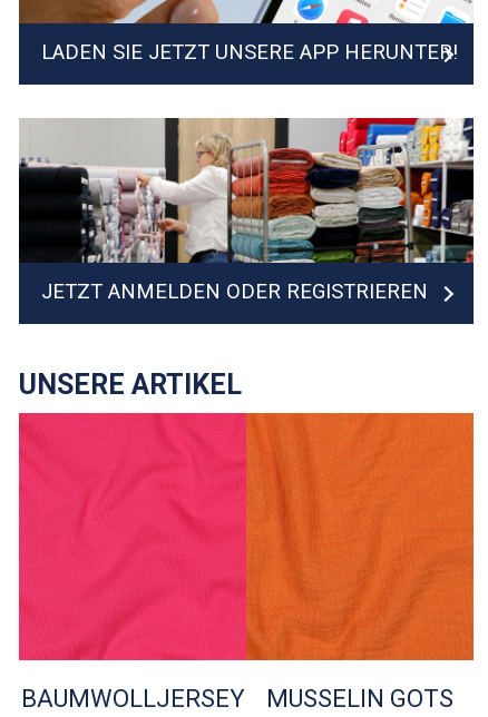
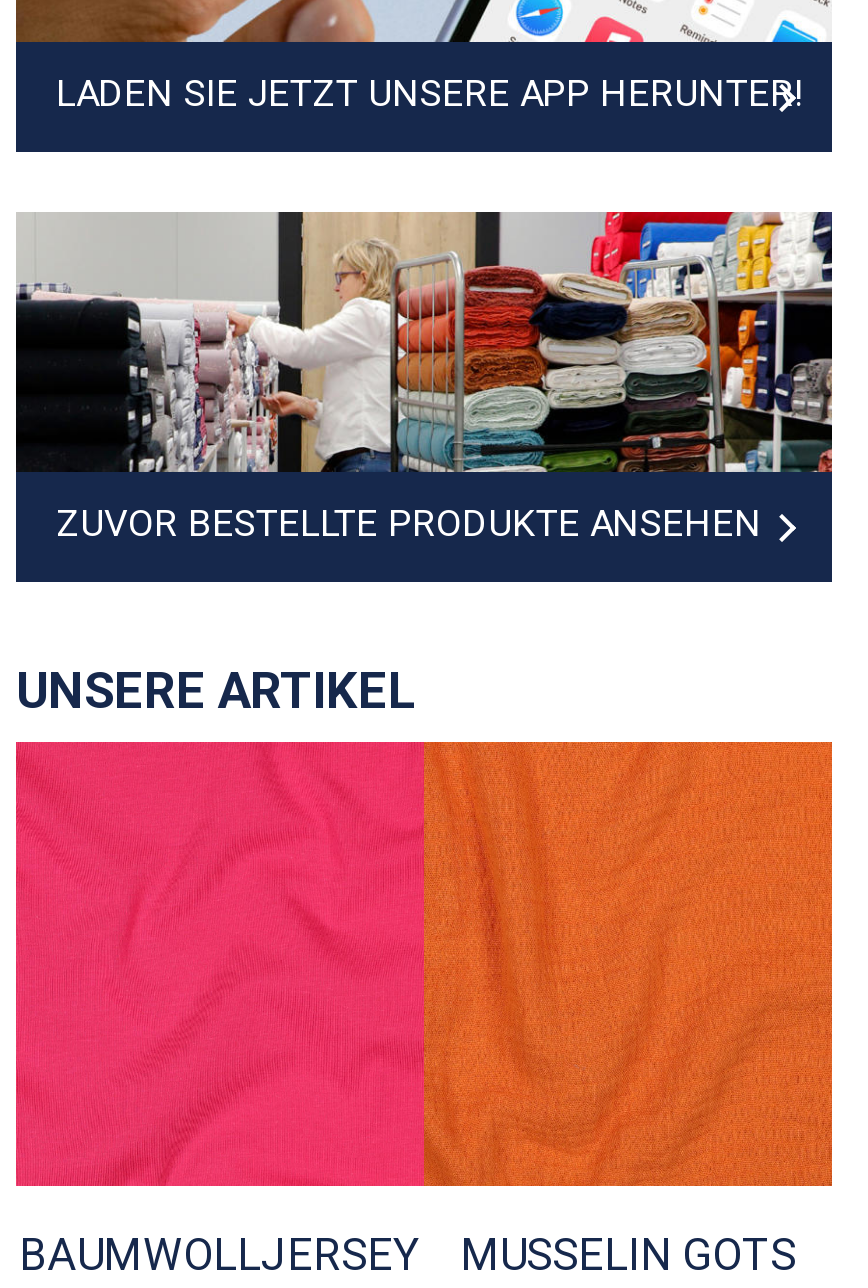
- JETZT ANMELDEN ODER REGISTRIEREN
+ ZUVOR BESTELLTE PRODUKTE ANSEHEN
